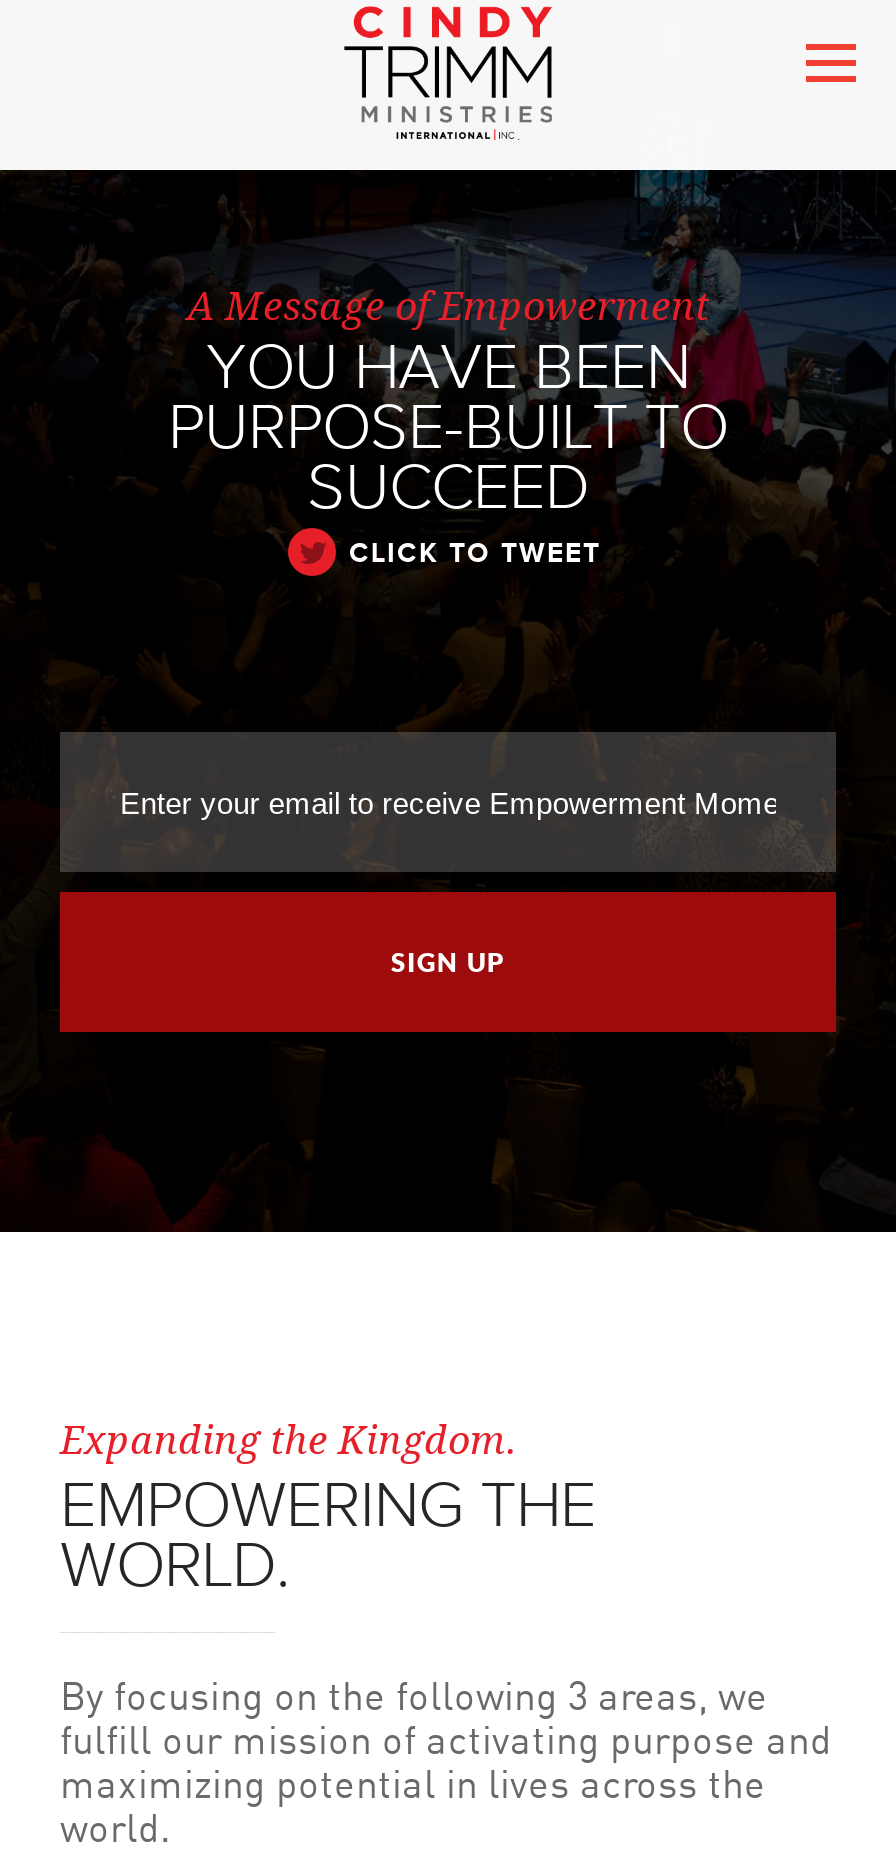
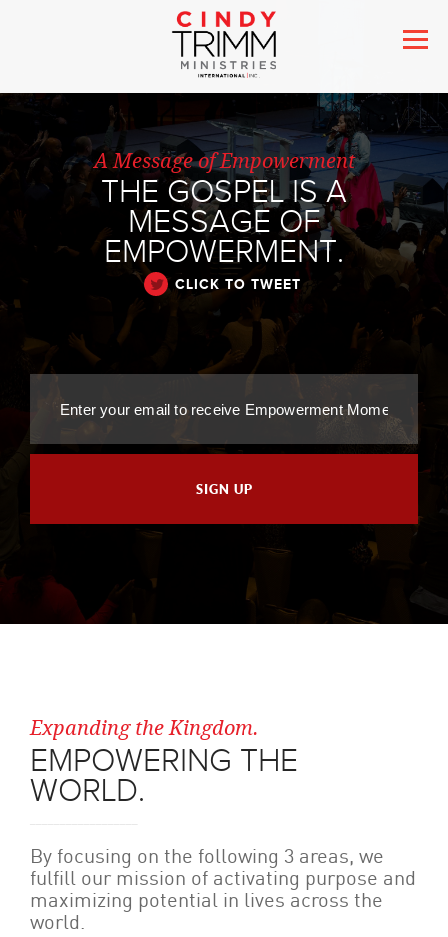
- YOU HAVE BEEN
- PURPOSE-BUILT TO
- SUCCEED
+ THE GOSPEL IS A
+ MESSAGE OF
+ EMPOWERMENT.
